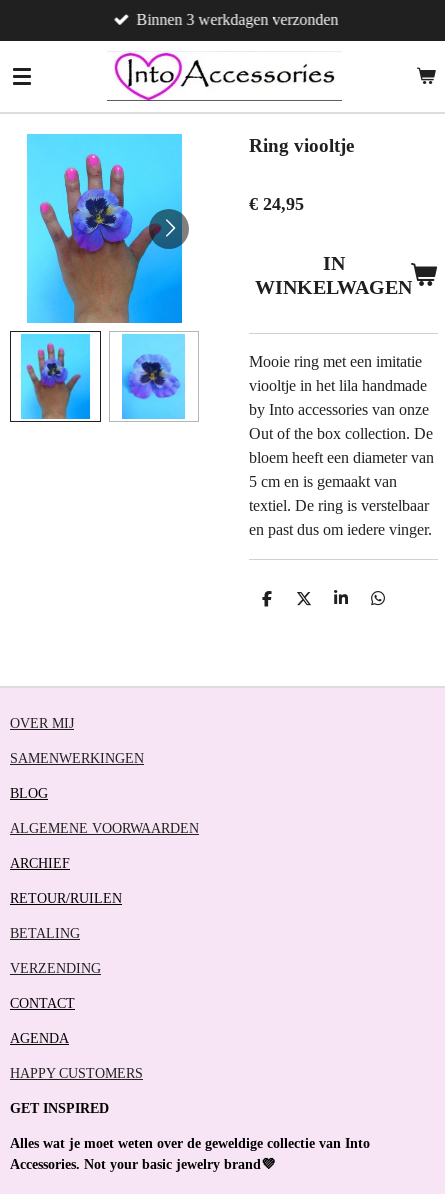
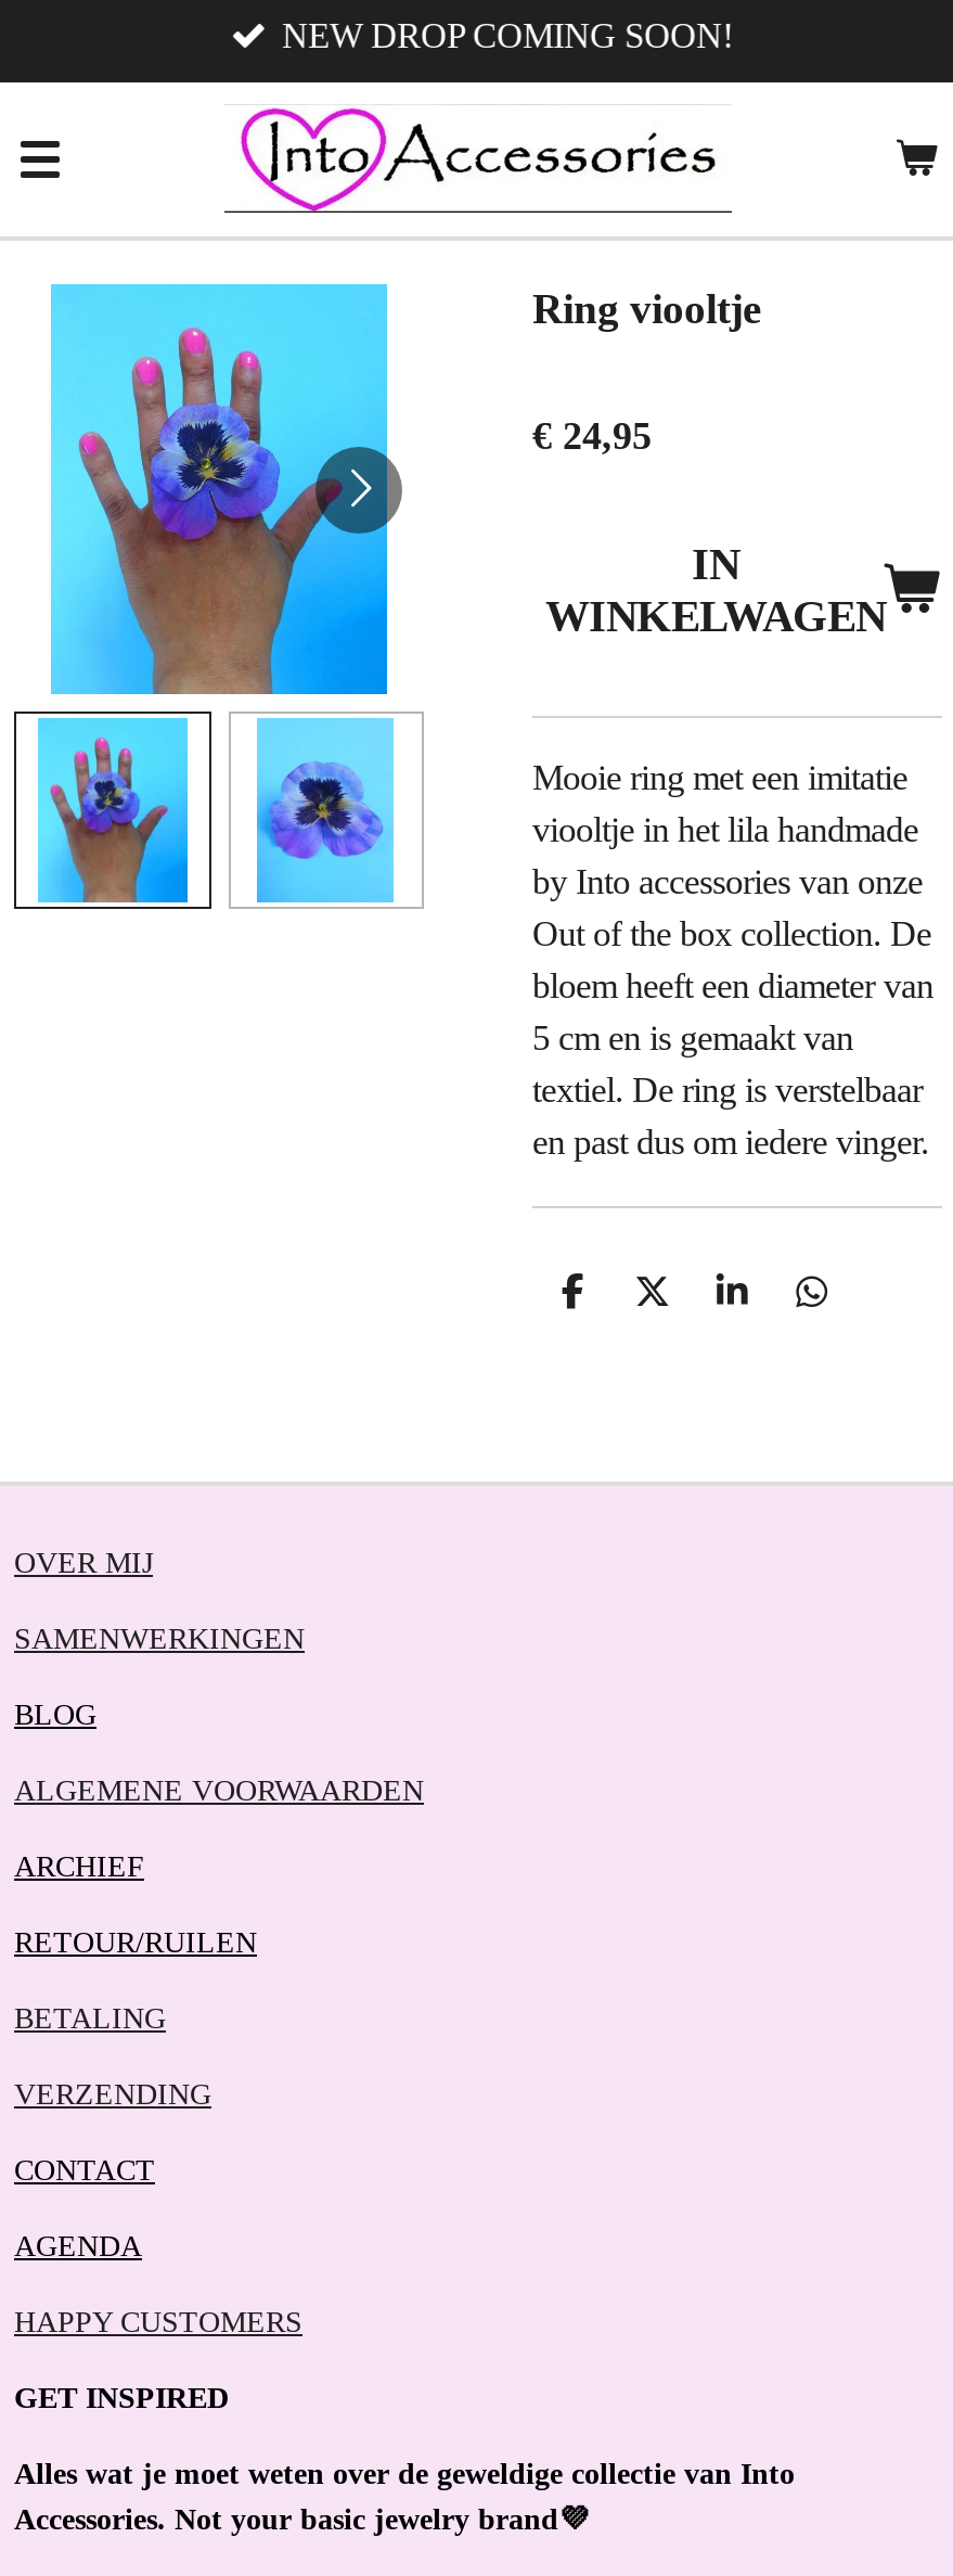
- Binnen 3 werkdagen verzonden
+ NEW DROP COMING SOON!
